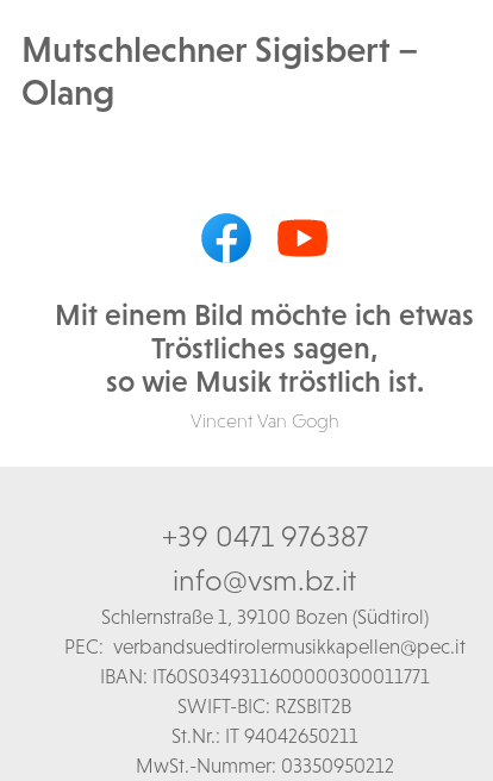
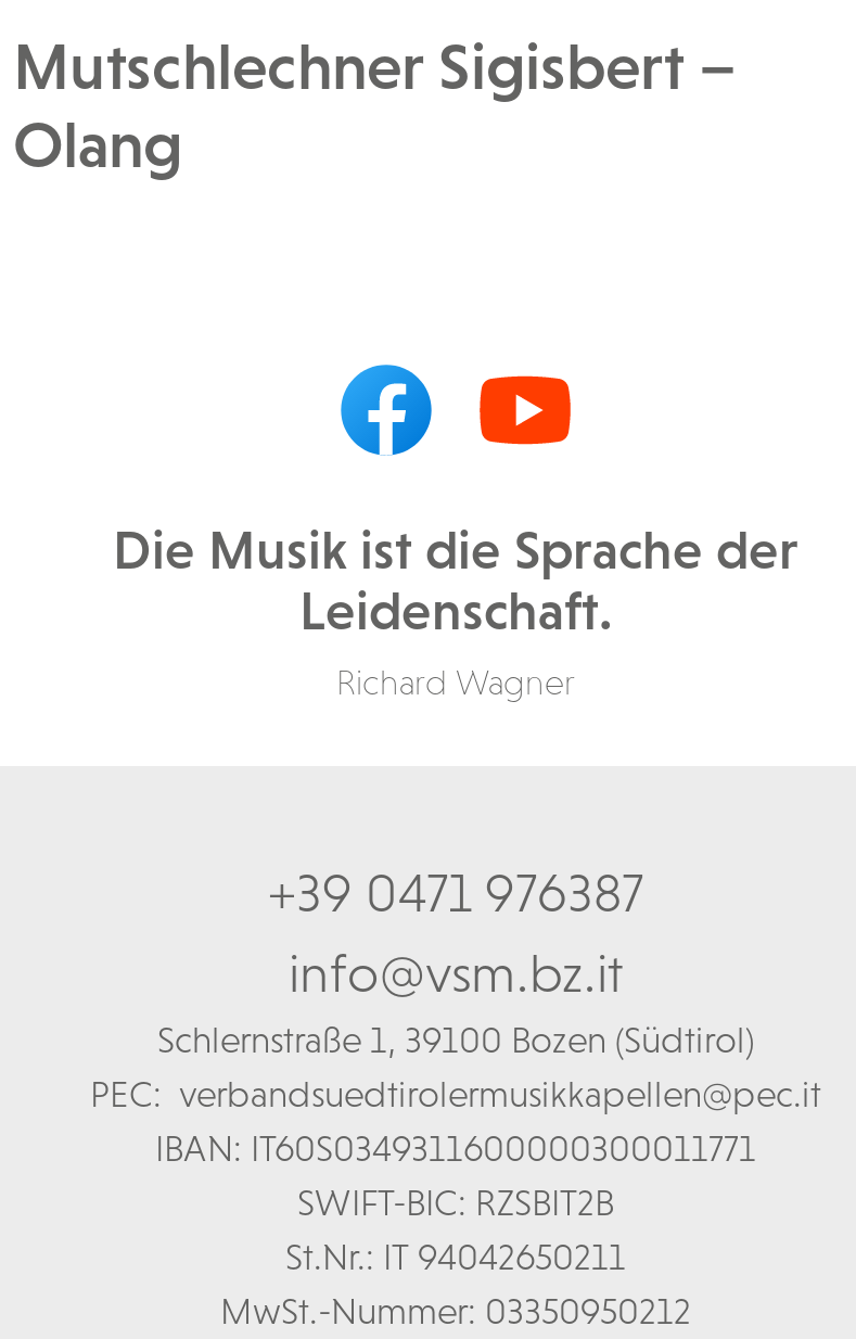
- Mit einem Bild möchte ich etwas
- Tröstliches sagen,
- so wie Musik tröstlich ist.
- Vincent Van Gogh
+ Die Musik ist die Sprache der
+ Leidenschaft.
+ Richard Wagner
